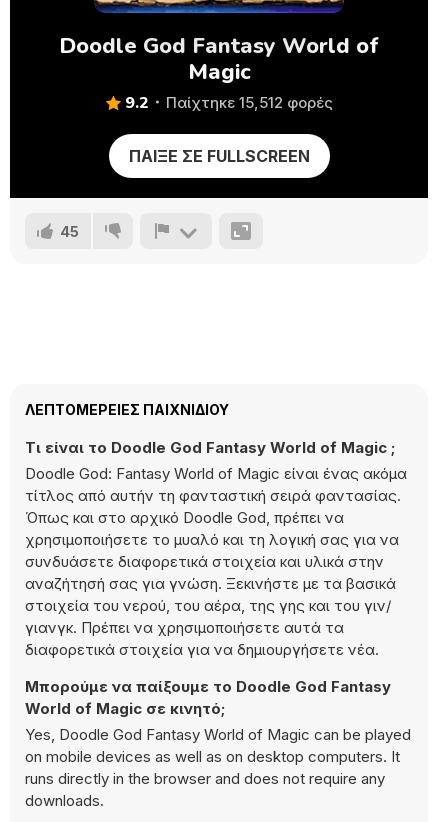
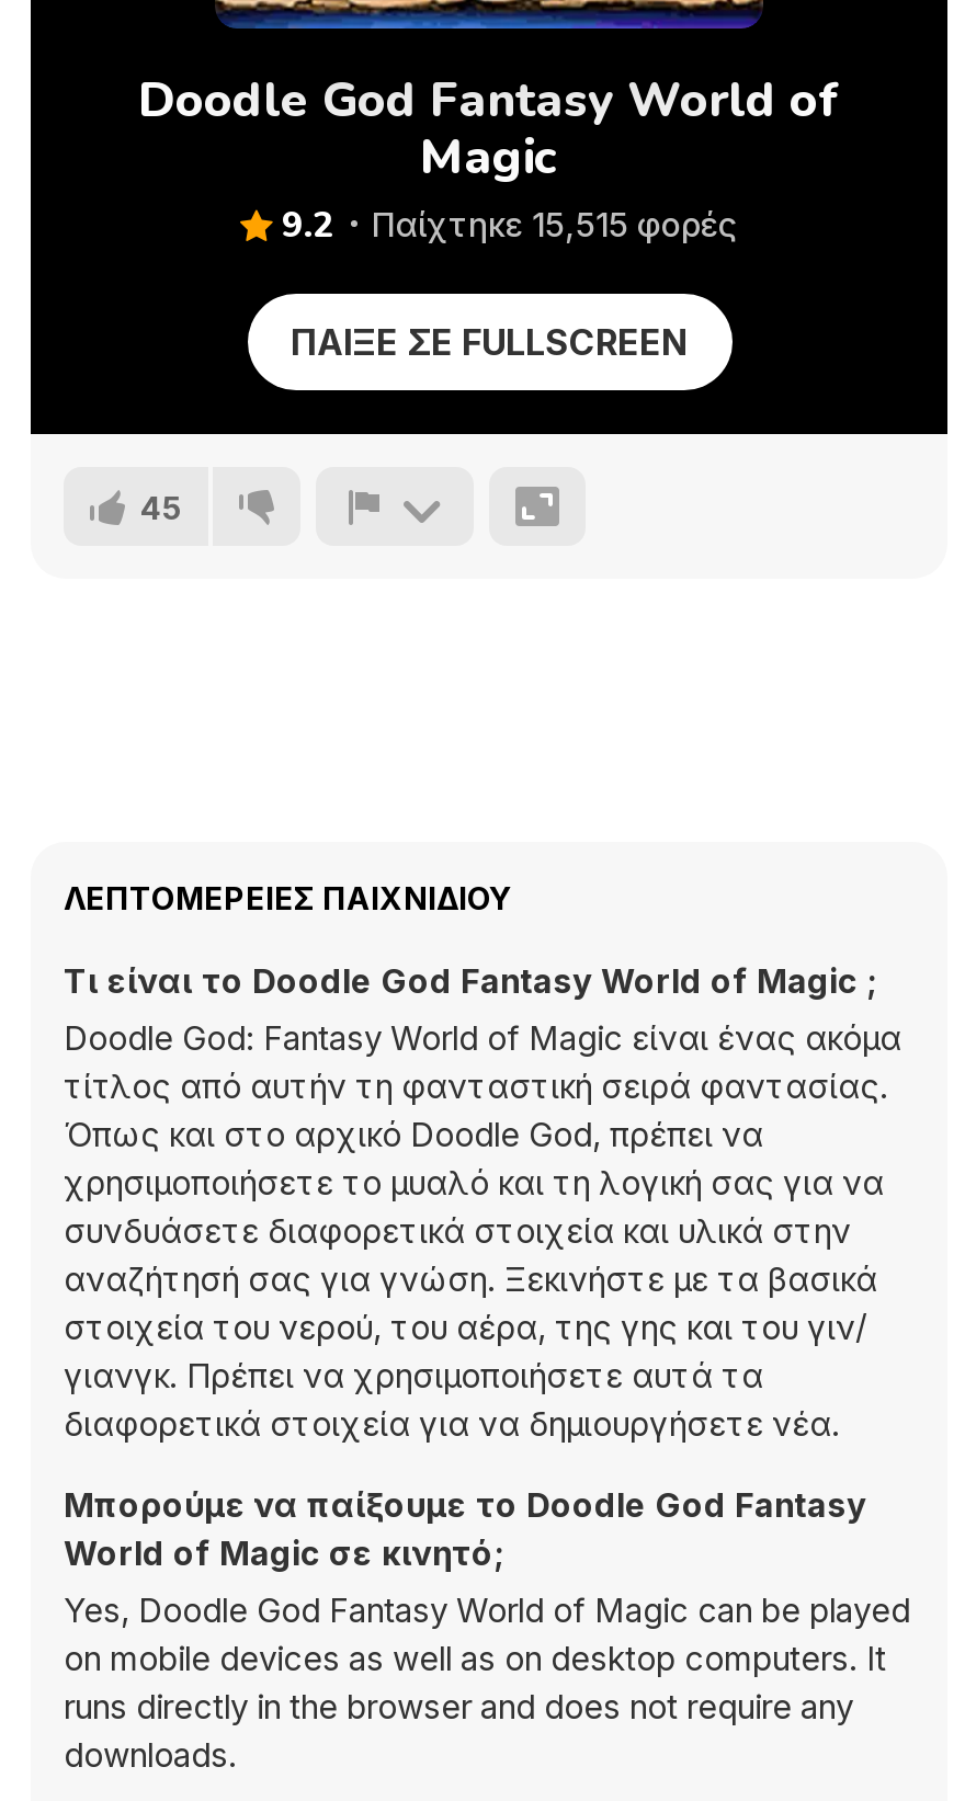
- Παίχτηκε 15,512 φορές
+ Παίχτηκε 15,515 φορές
